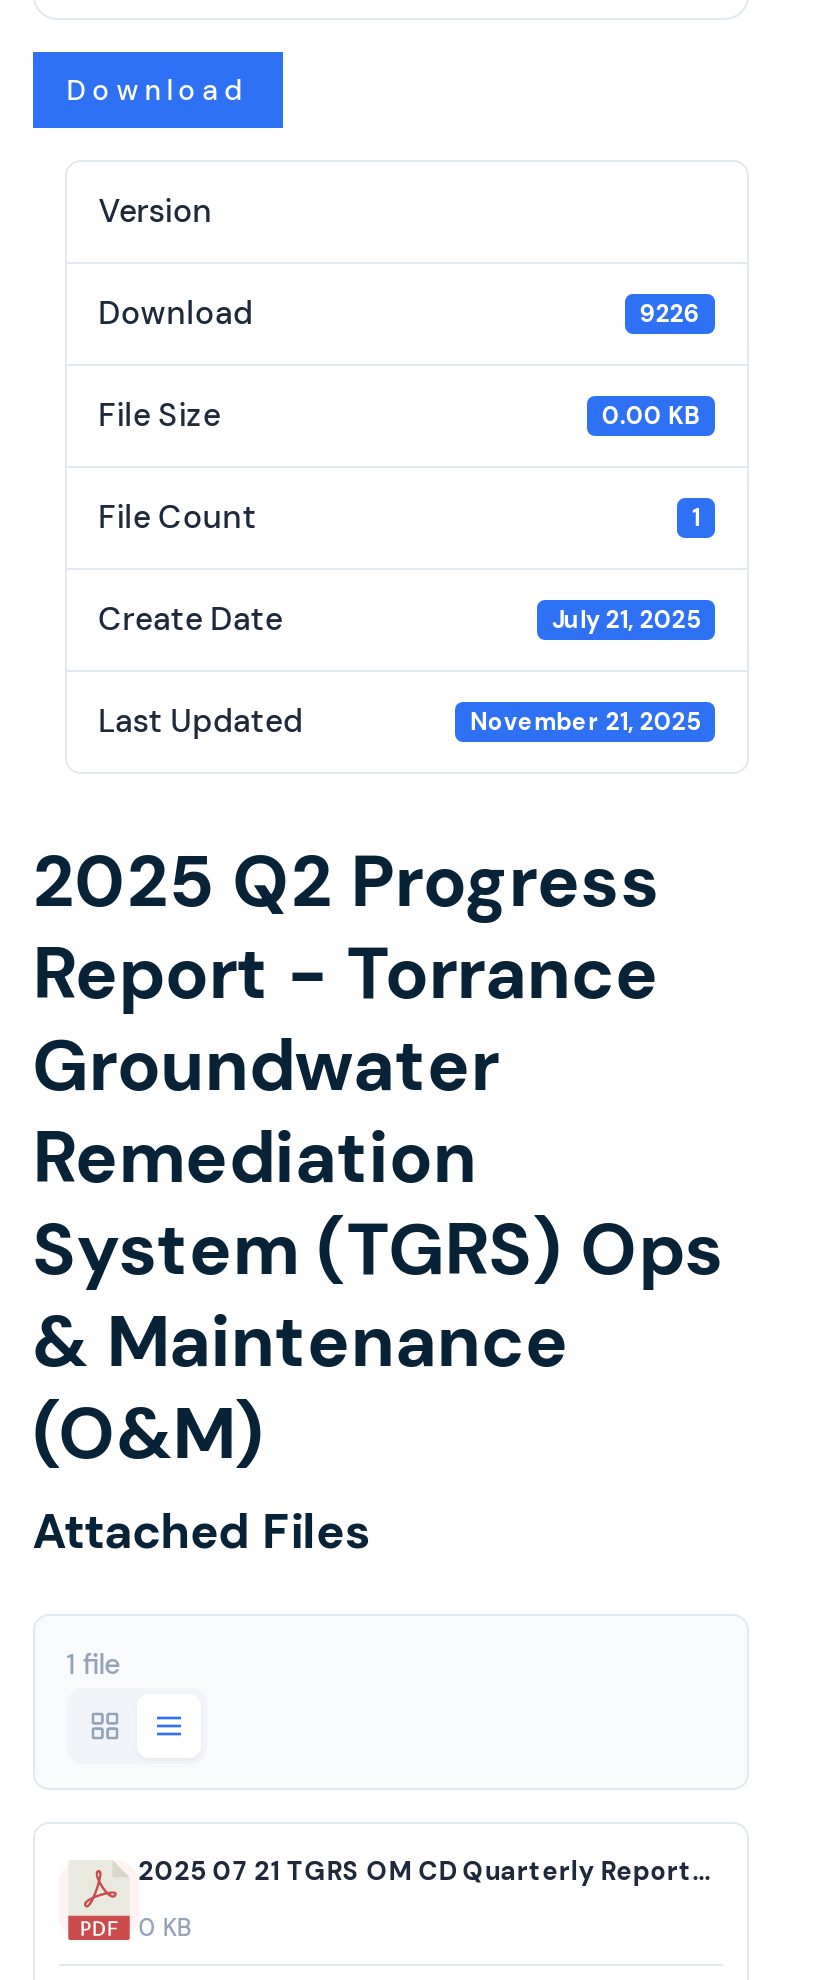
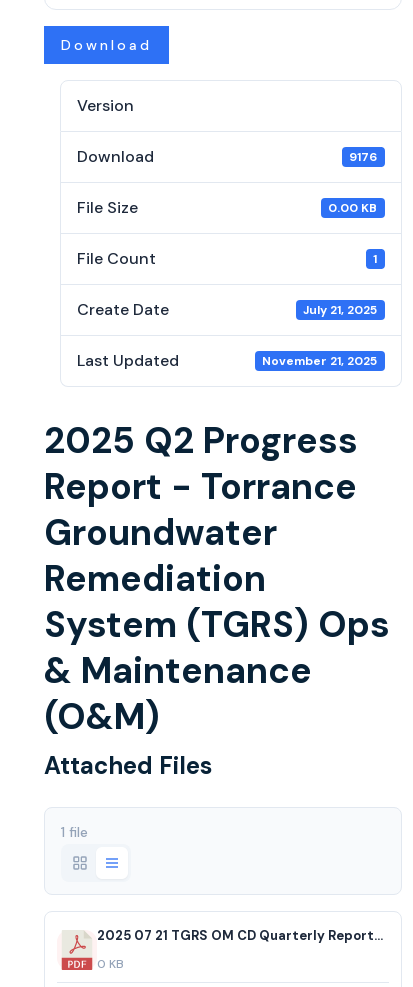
- 9226
+ 9176
